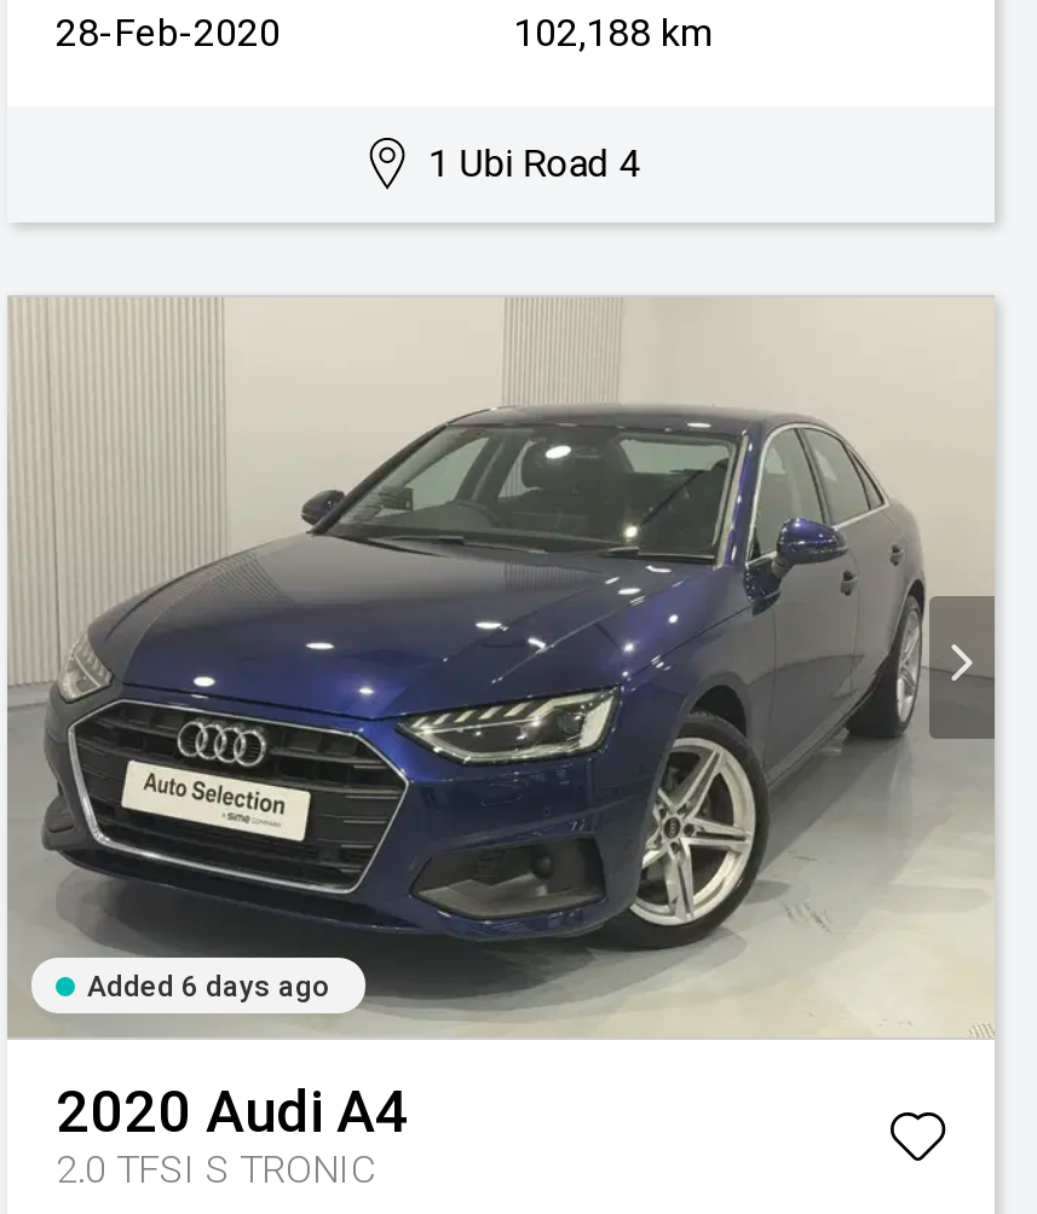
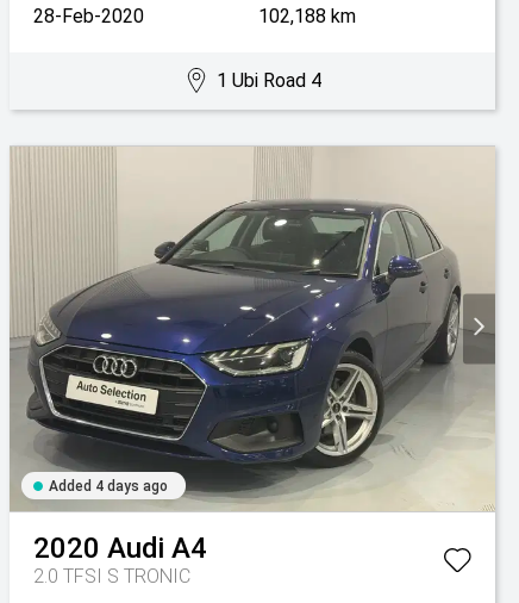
- Added 6 days ago
+ Added 4 days ago
